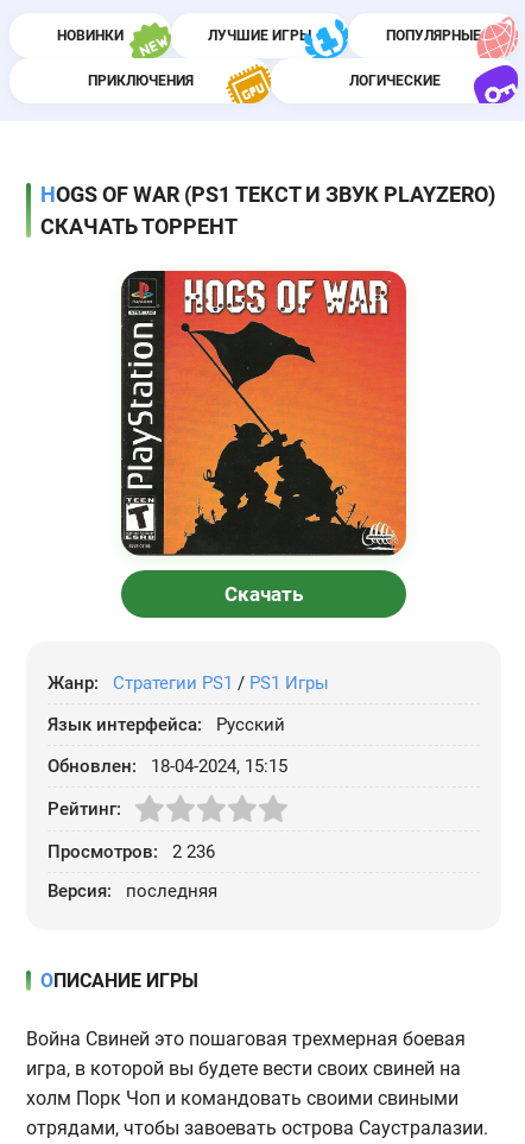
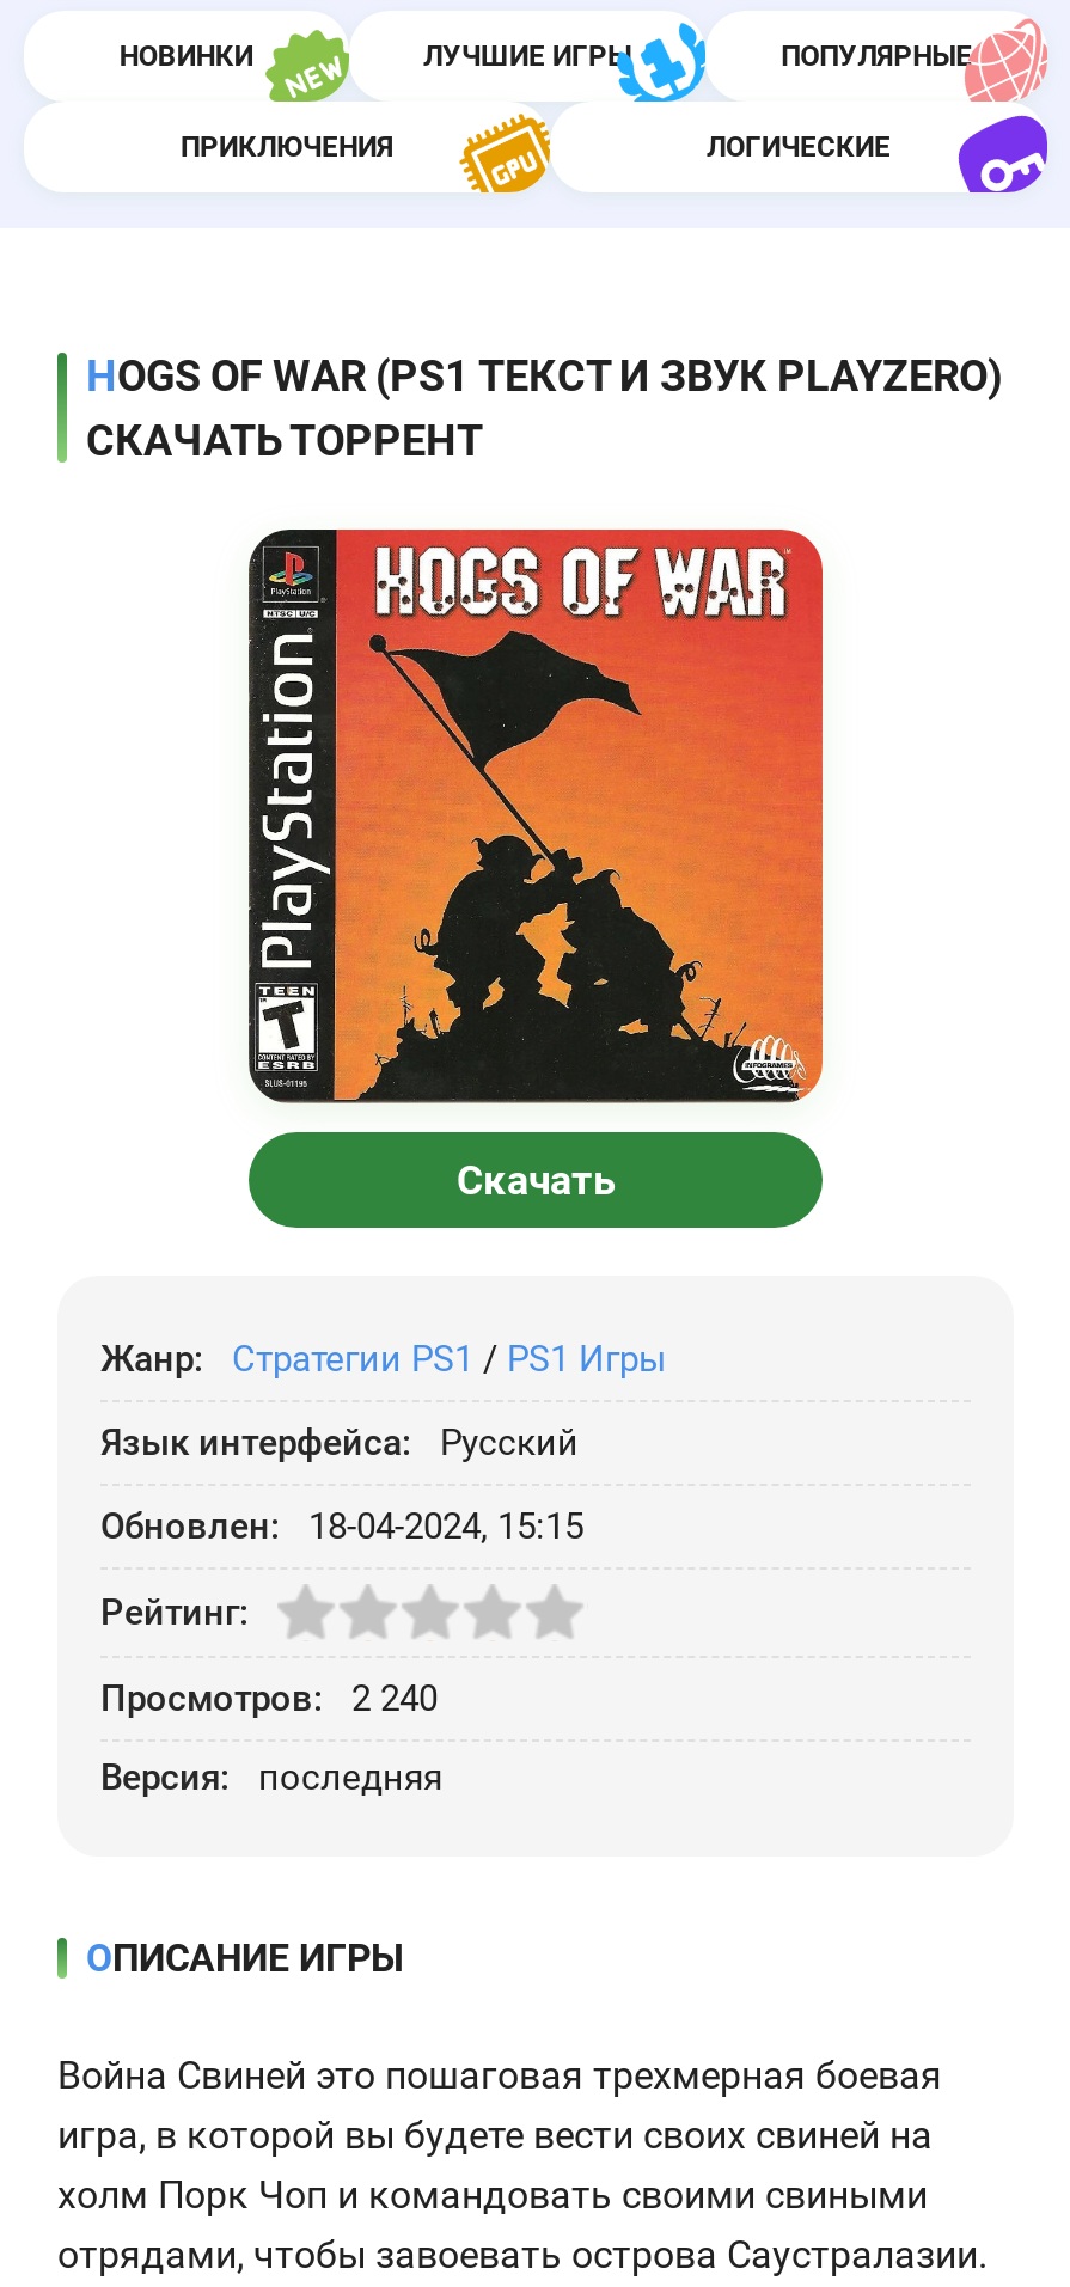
- Просмотров: 2 236
+ Просмотров: 2 240
